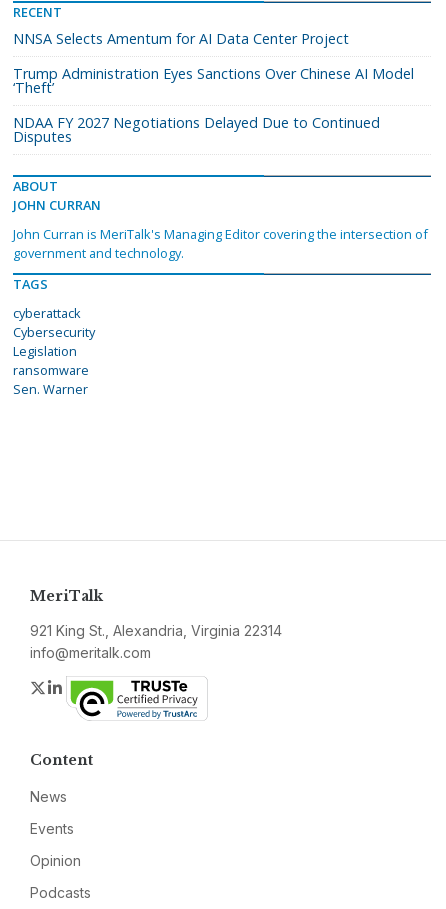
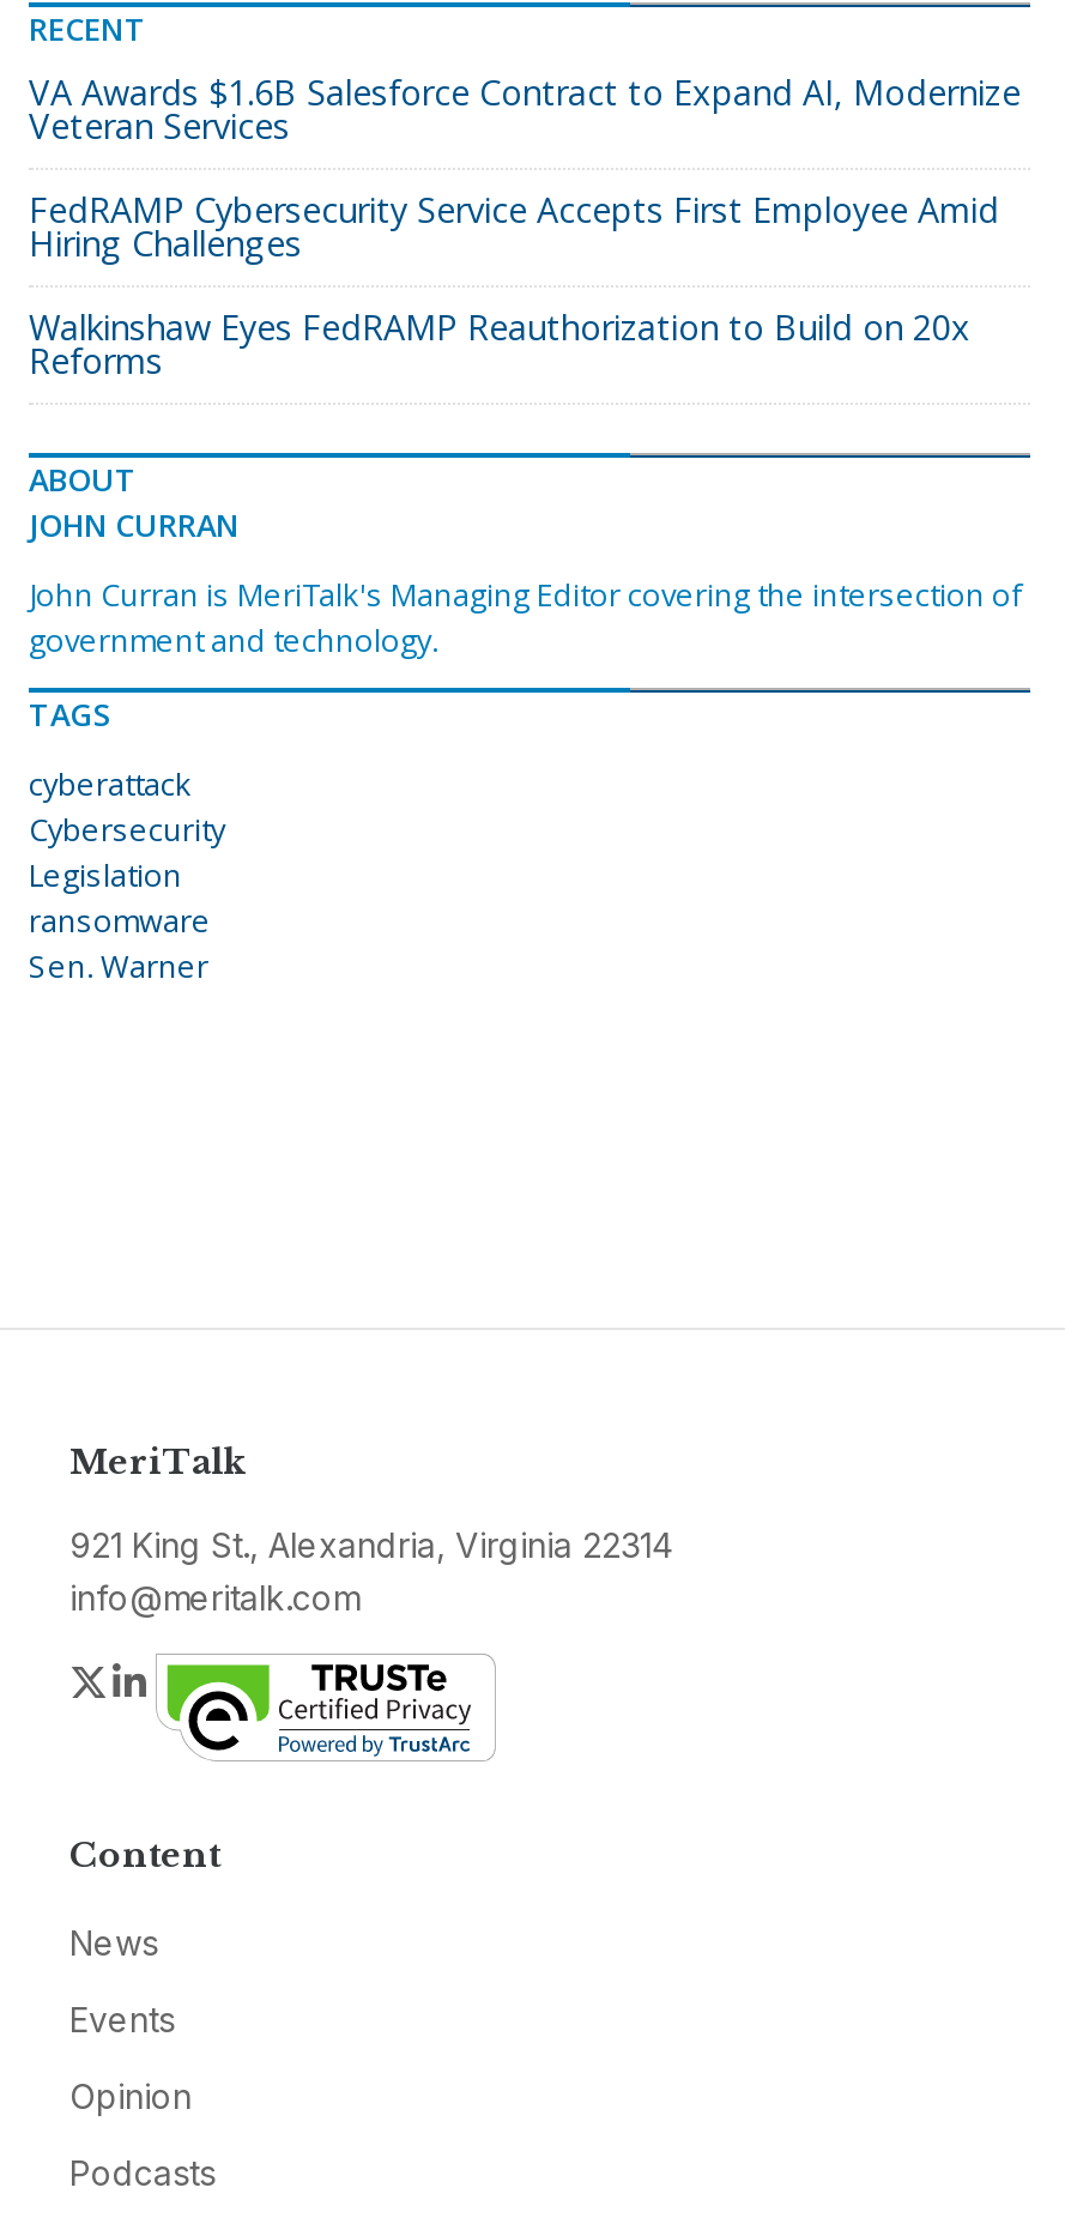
- NNSA Selects Amentum for AI Data Center Project
+ VA Awards $1.6B Salesforce Contract to Expand AI, Modernize
+ Veteran Services

- Trump Administration Eyes Sanctions Over Chinese AI Model
- ‘Theft’
+ FedRAMP Cybersecurity Service Accepts First Employee Amid
+ Hiring Challenges

- NDAA FY 2027 Negotiations Delayed Due to Continued
- Disputes
+ Walkinshaw Eyes FedRAMP Reauthorization to Build on 20x
+ Reforms
